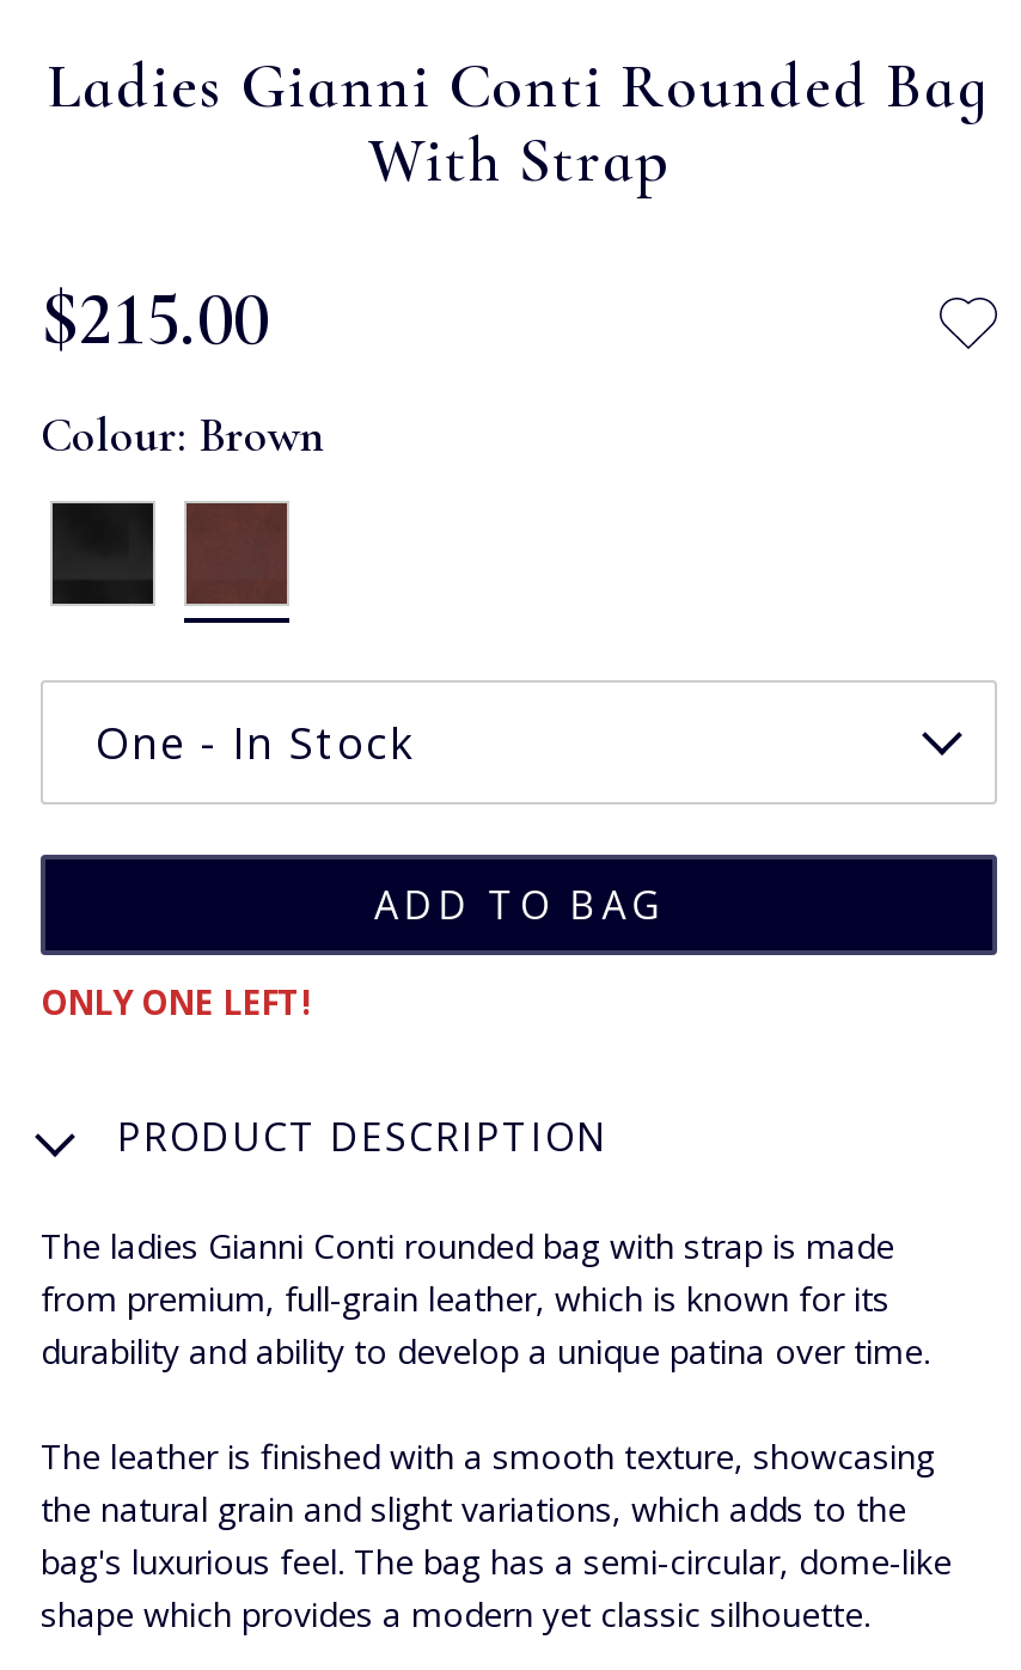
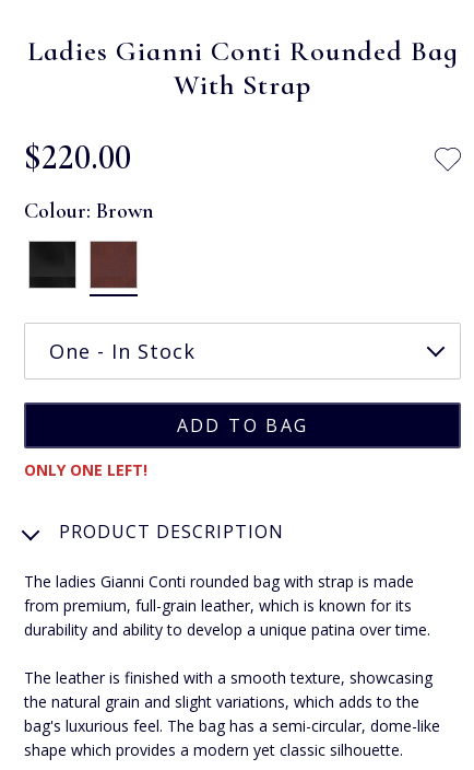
- $‌215.00
+ $‌220.00
